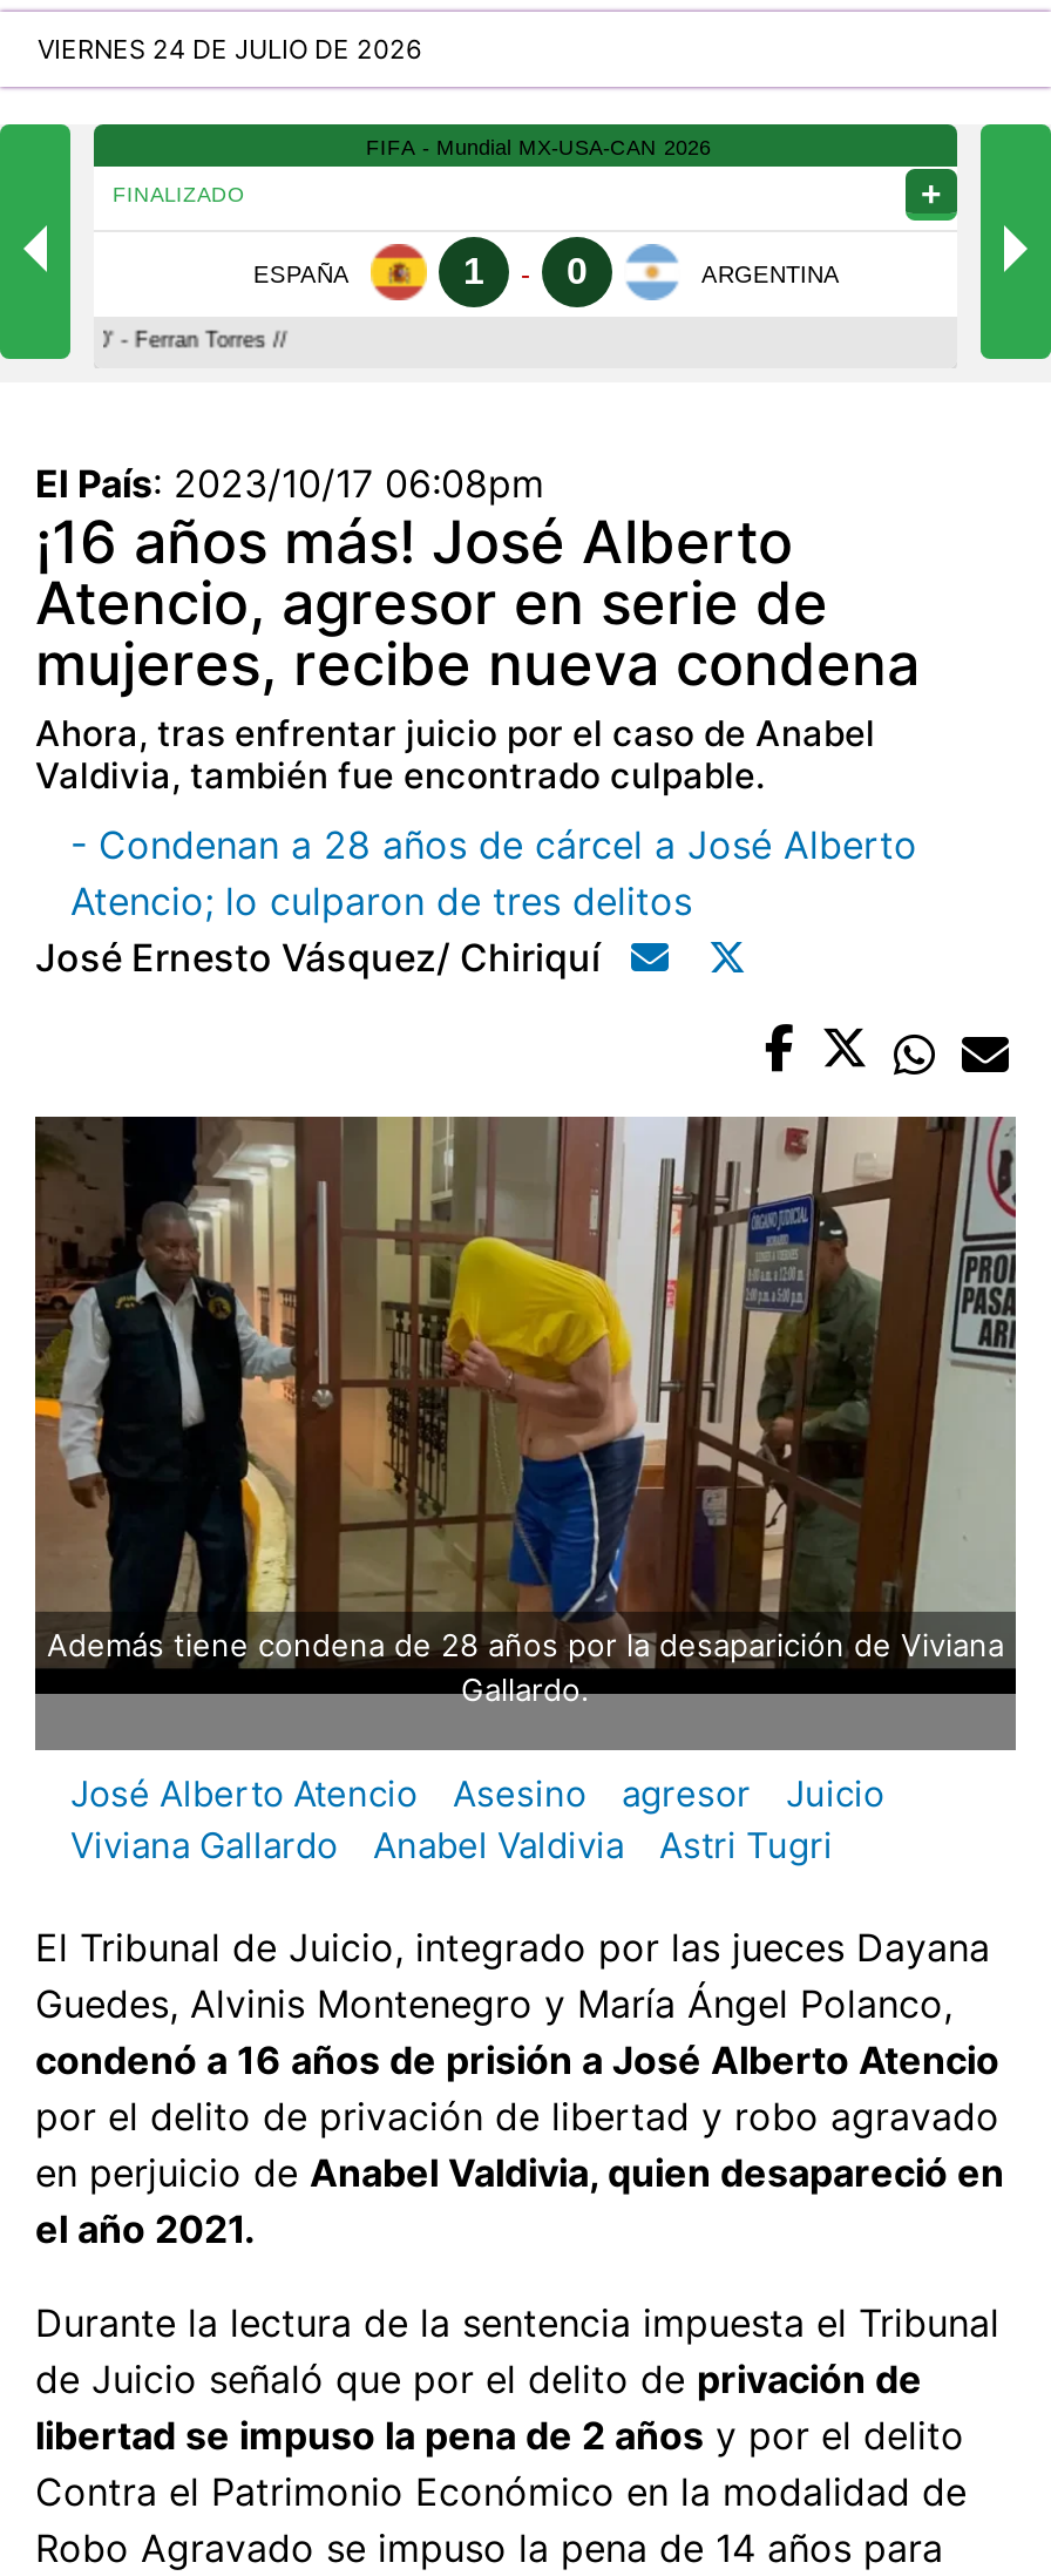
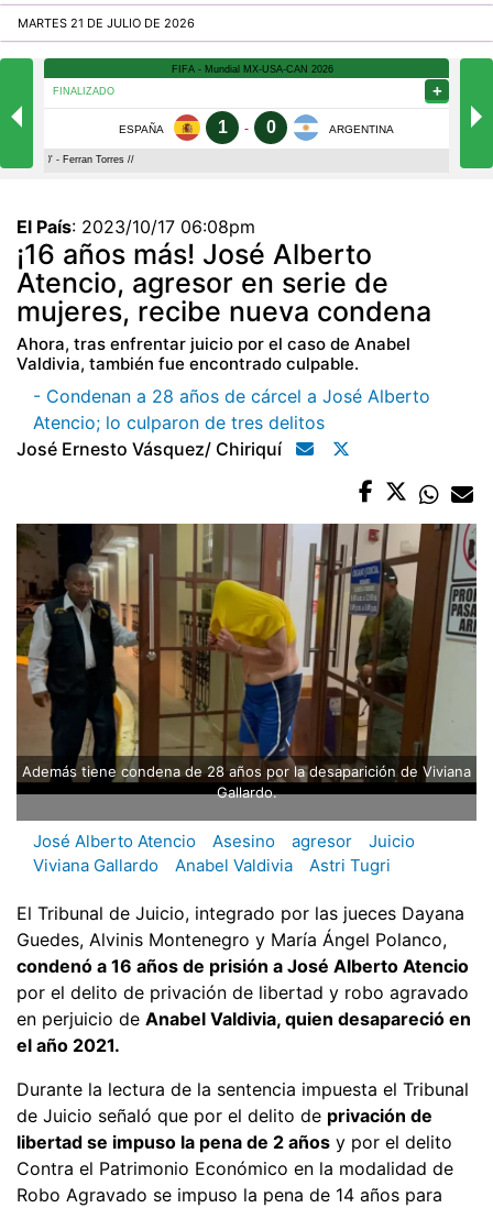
- VIERNES 24 DE JULIO DE 2026
+ MARTES 21 DE JULIO DE 2026
